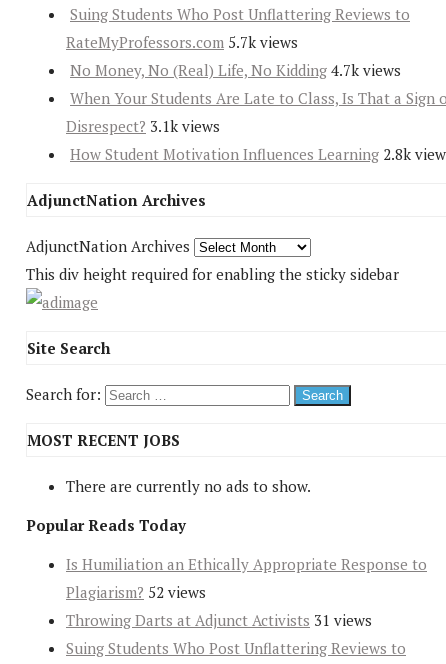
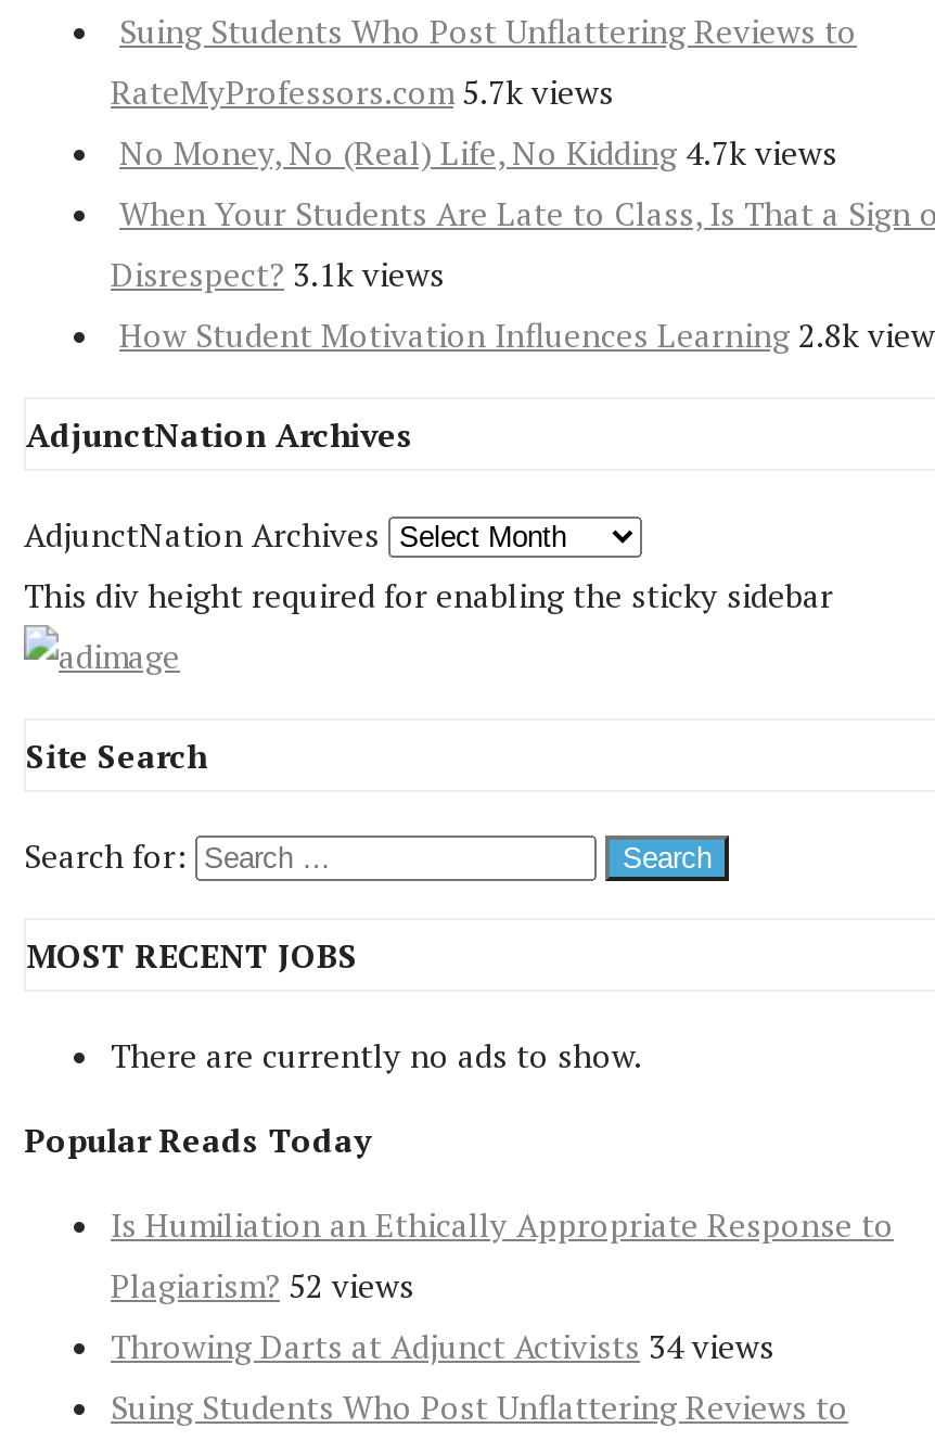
- Throwing Darts at Adjunct Activists 31 views
+ Throwing Darts at Adjunct Activists 34 views
